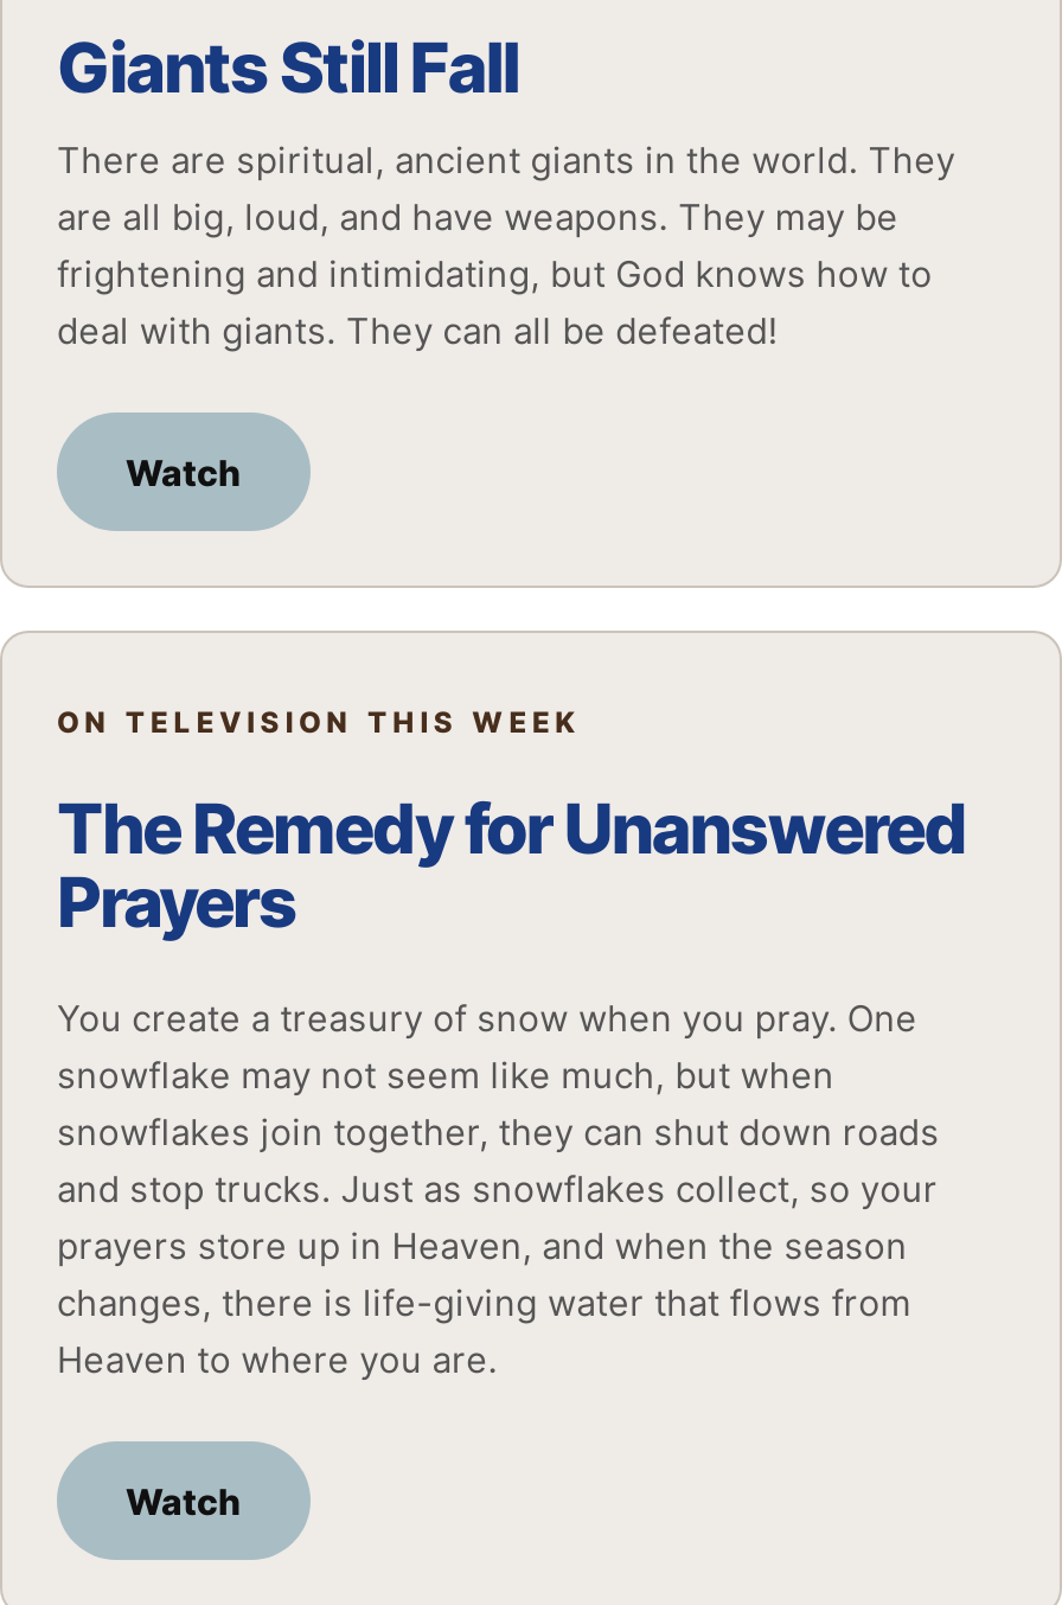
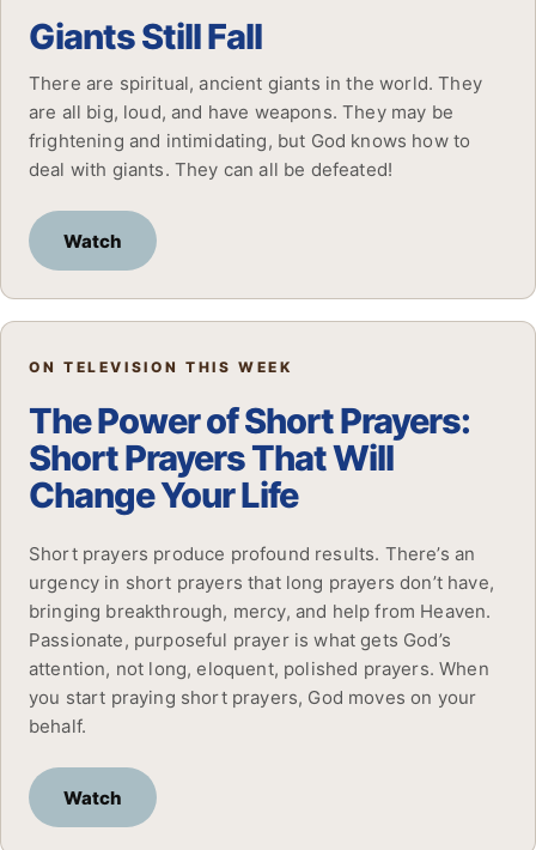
- The Remedy for Unanswered
- Prayers
+ The Power of Short Prayers:
+ Short Prayers That Will
+ Change Your Life

- You create a treasury of snow when you pray. One
- snowflake may not seem like much, but when
- snowflakes join together, they can shut down roads
- and stop trucks. Just as snowflakes collect, so your
- prayers store up in Heaven, and when the season
- changes, there is life-giving water that flows from
- Heaven to where you are.
+ Short prayers produce profound results. There’s an
+ urgency in short prayers that long prayers don’t have,
+ bringing breakthrough, mercy, and help from Heaven.
+ Passionate, purposeful prayer is what gets God’s
+ attention, not long, eloquent, polished prayers. When
+ you start praying short prayers, God moves on your
+ behalf.
